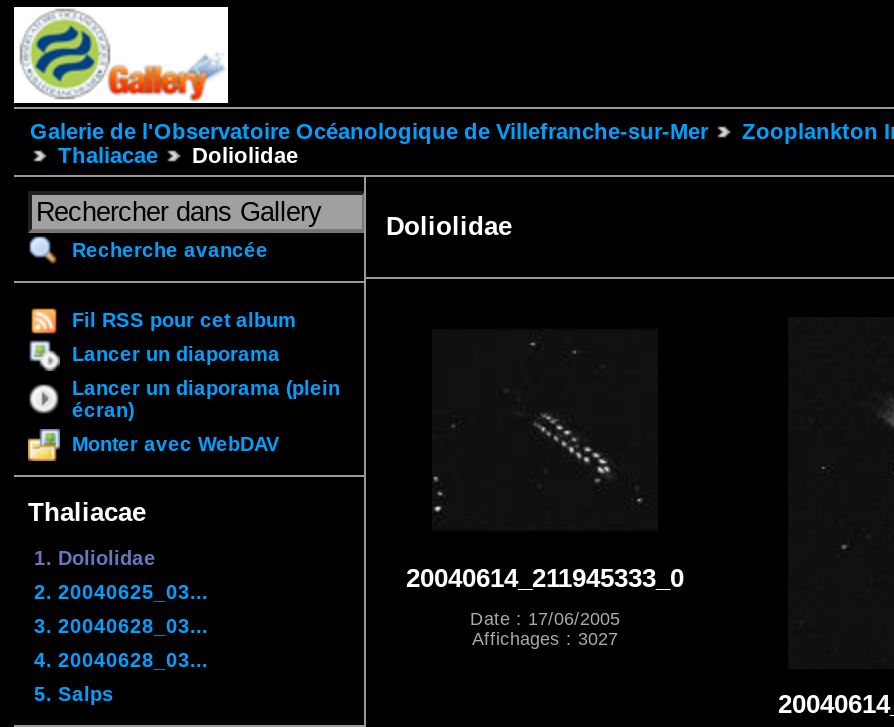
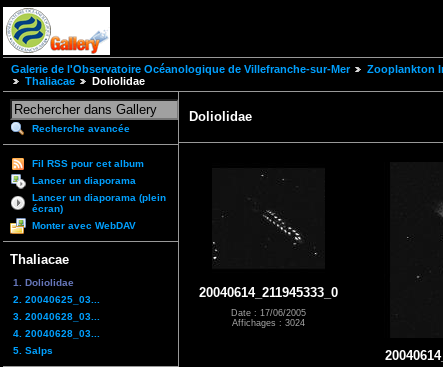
- Affichages : 3027
+ Affichages : 3024
